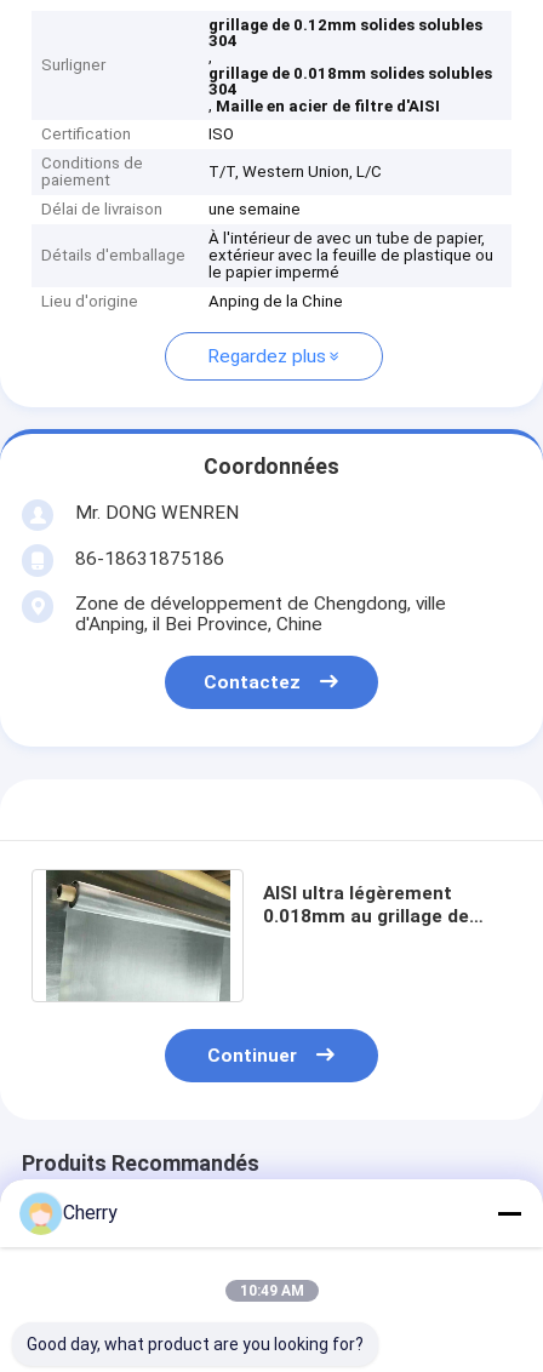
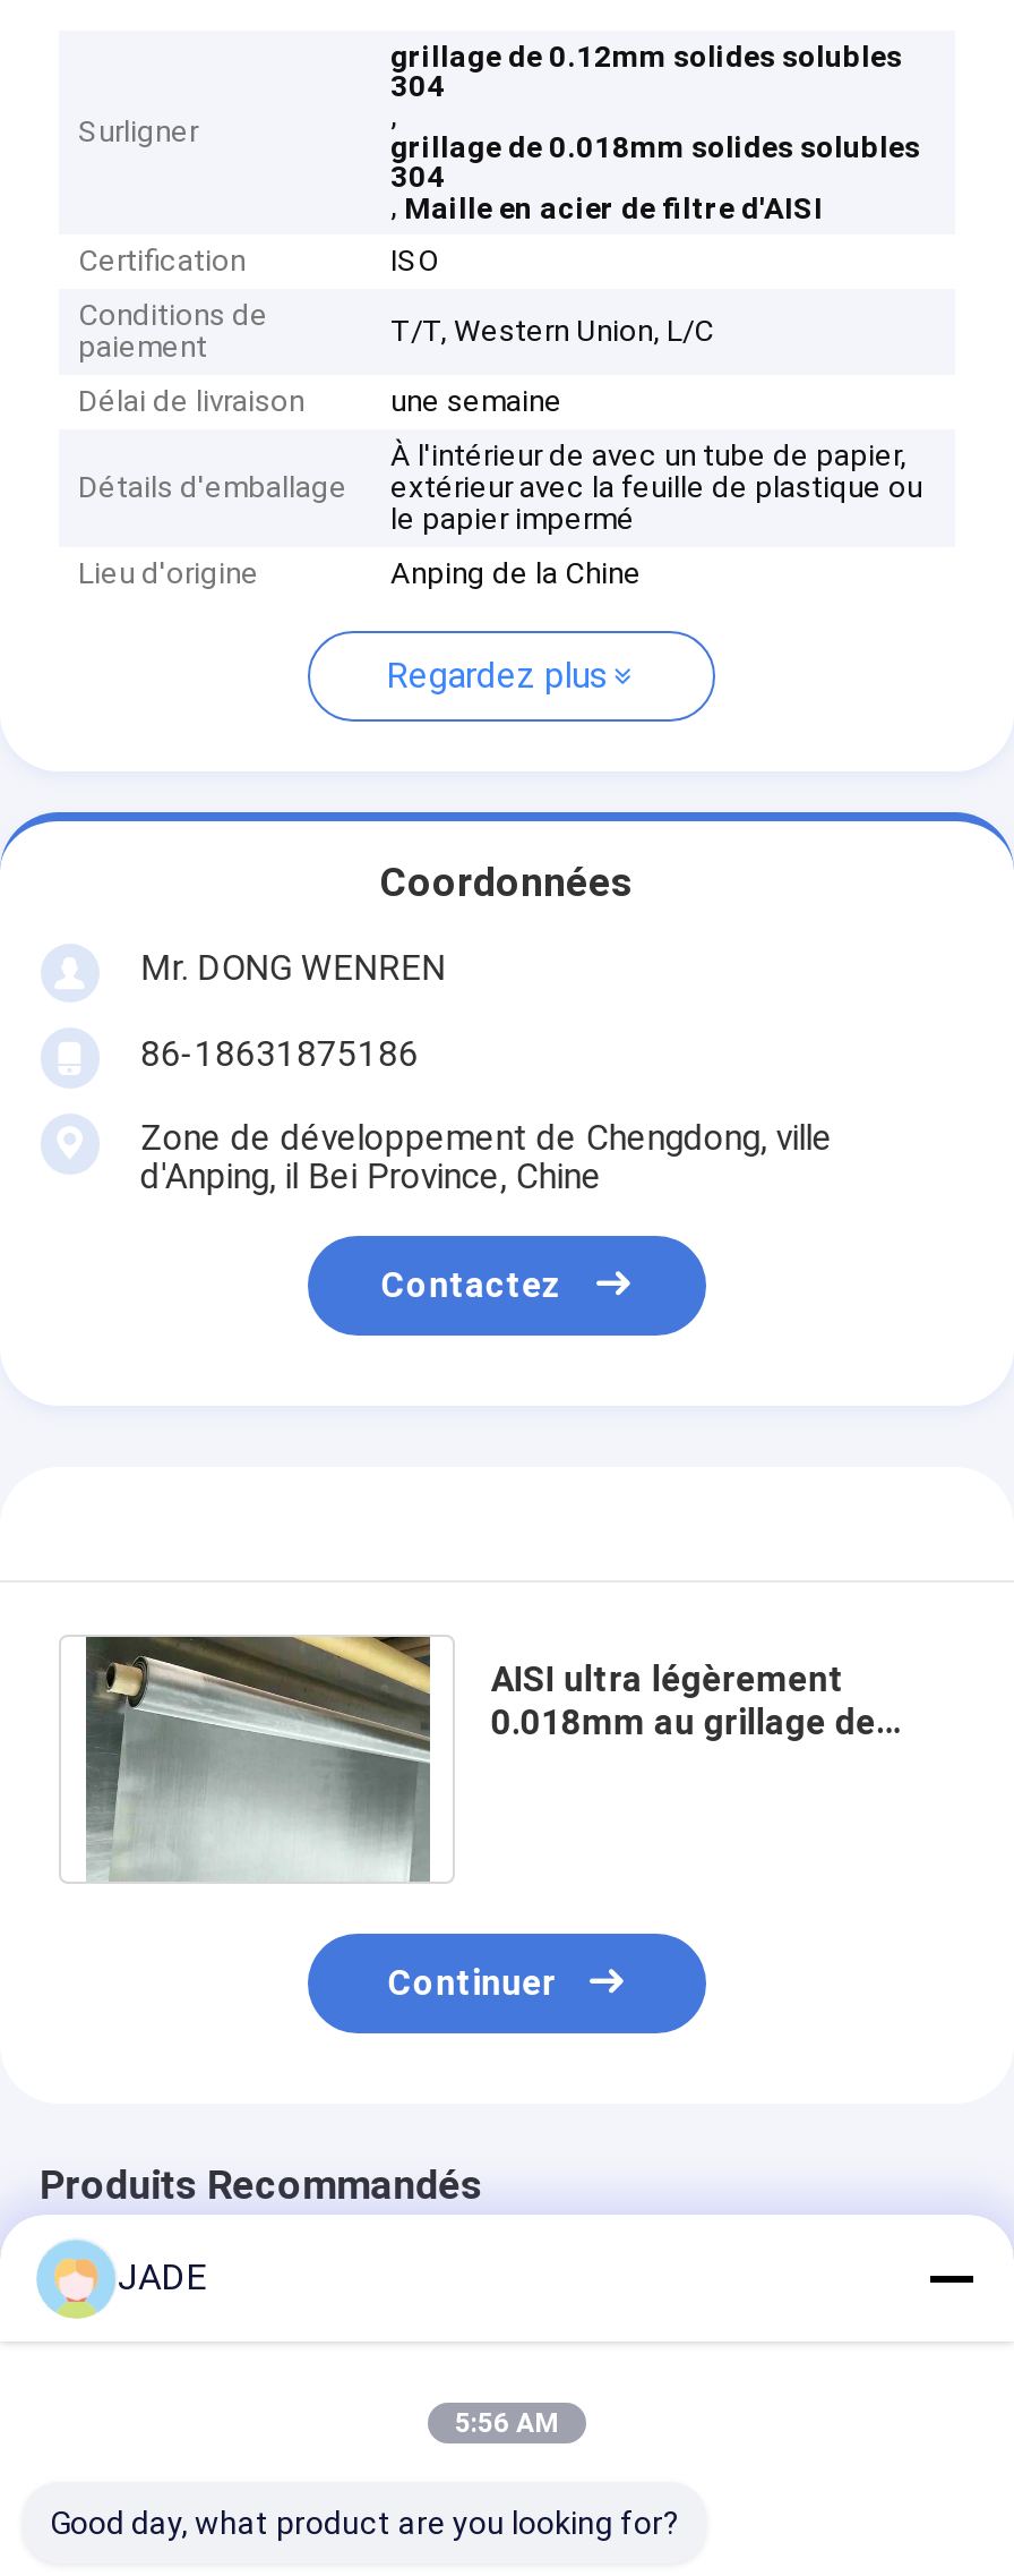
- Cherry
+ JADE

- 10:49 AM
+ 5:56 AM
